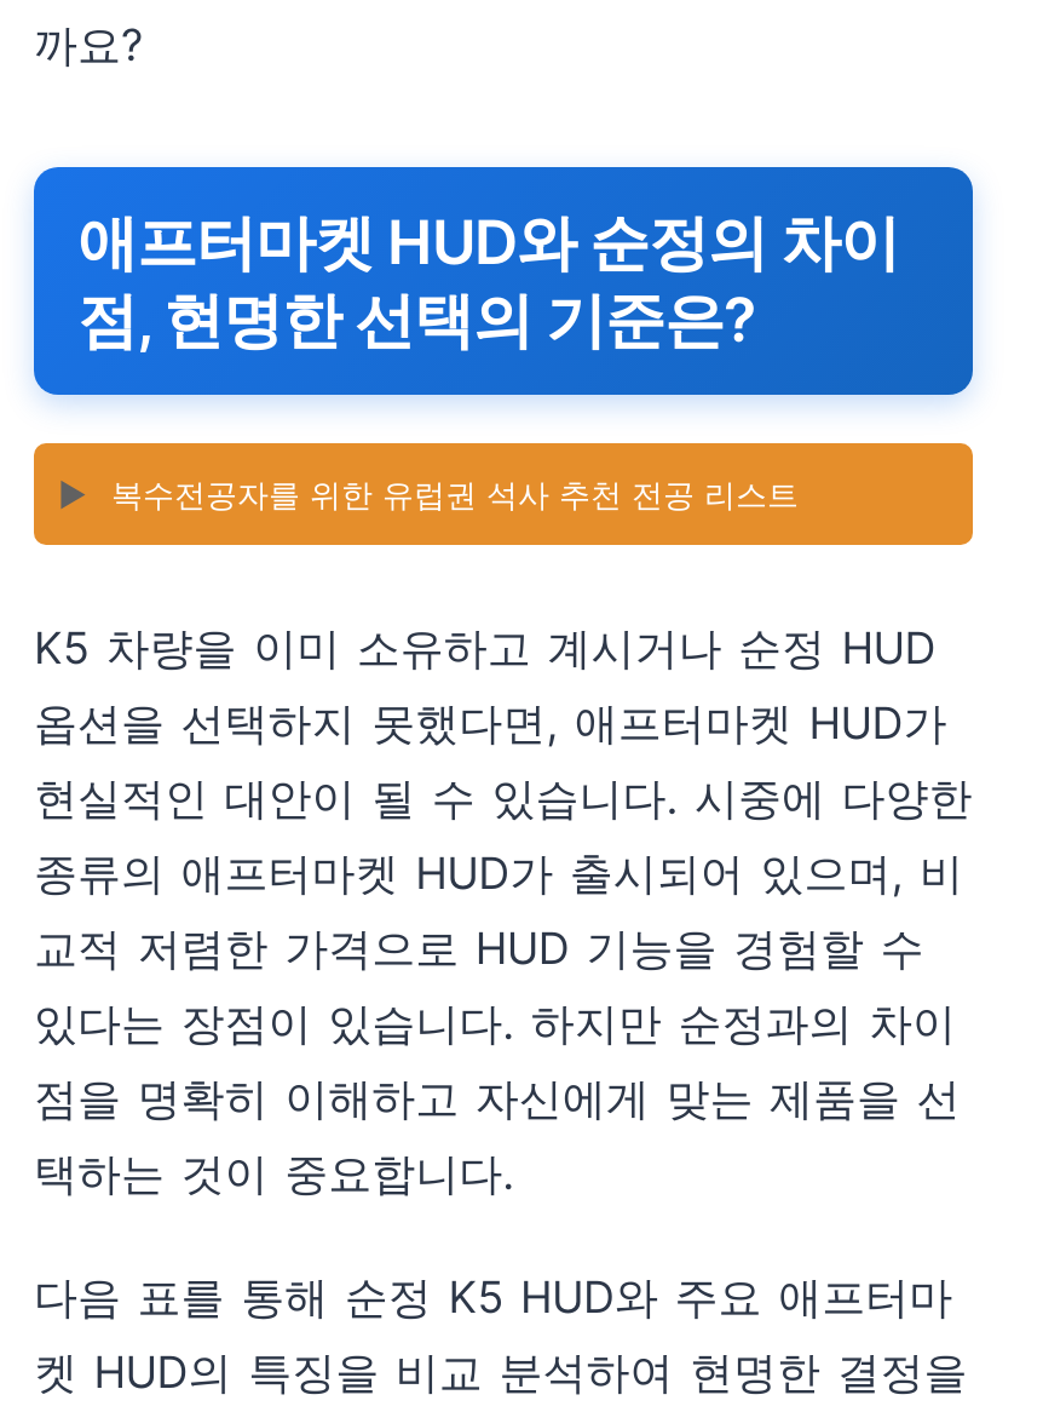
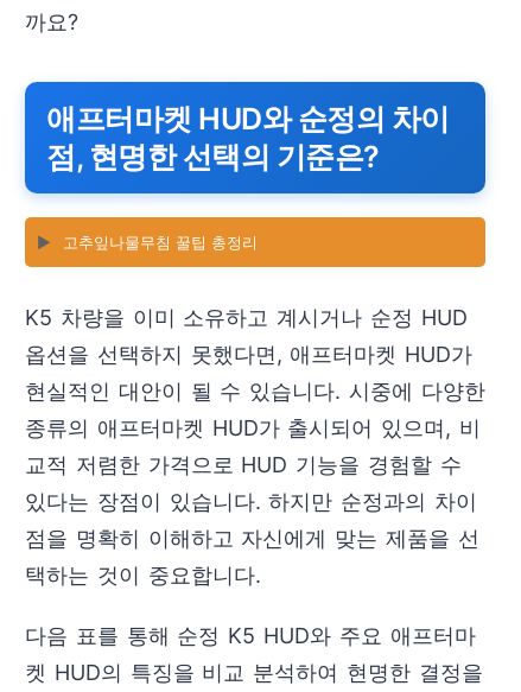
- 복수전공자를 위한 유럽권 석사 추천 전공 리스트
+ 고추잎나물무침 꿀팁 총정리
